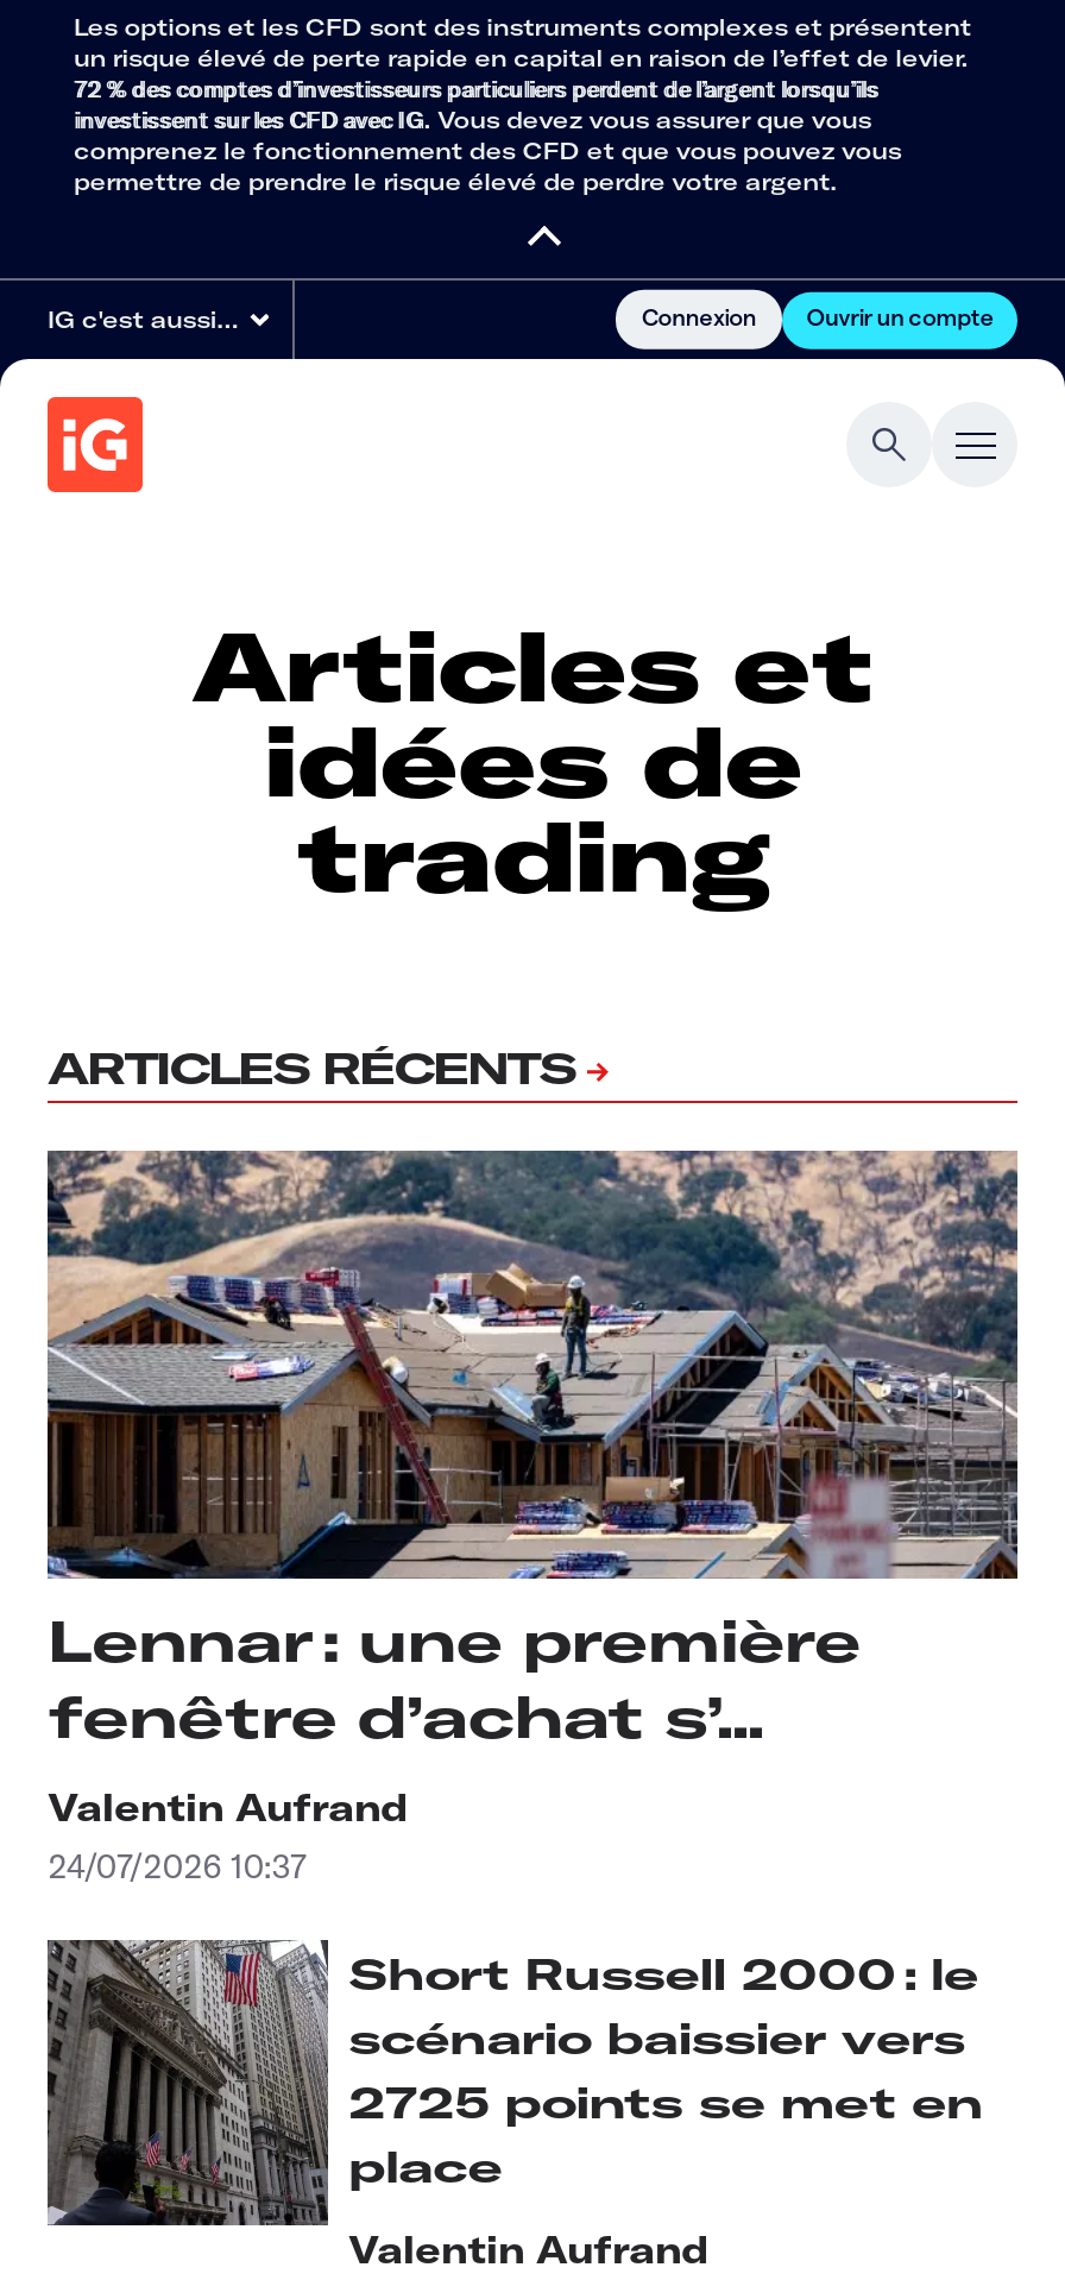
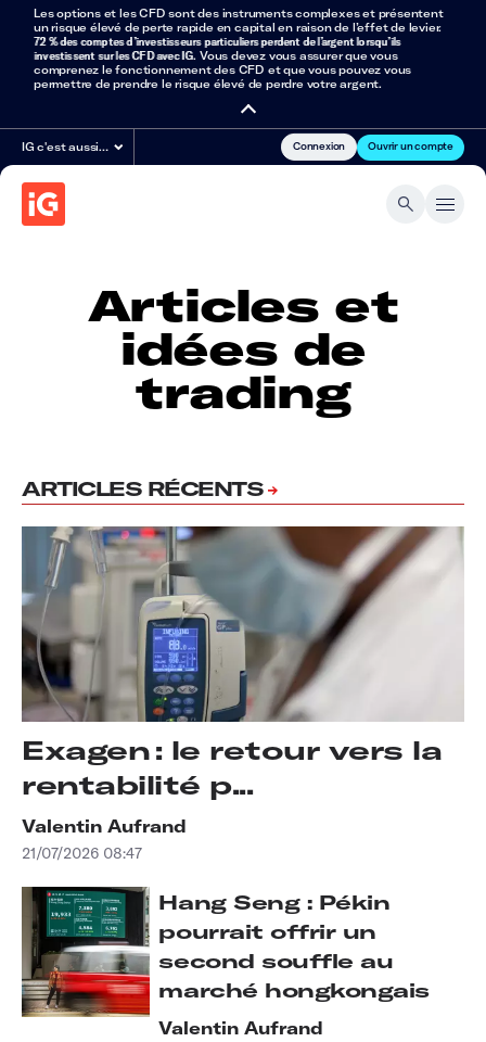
- [image]
- Lennar : une première
- fenêtre d’achat s’...
+ [image]
+ Exagen : le retour vers la
+ rentabilité p...

- 24/07/2026 10:37
+ 21/07/2026 08:47

- [image]
- Short Russell 2000 : le
- scénario baissier vers
- 2725 points se met en
- place
+ [image]
+ Hang Seng : Pékin
+ pourrait offrir un
+ second souffle au
+ marché hongkongais
